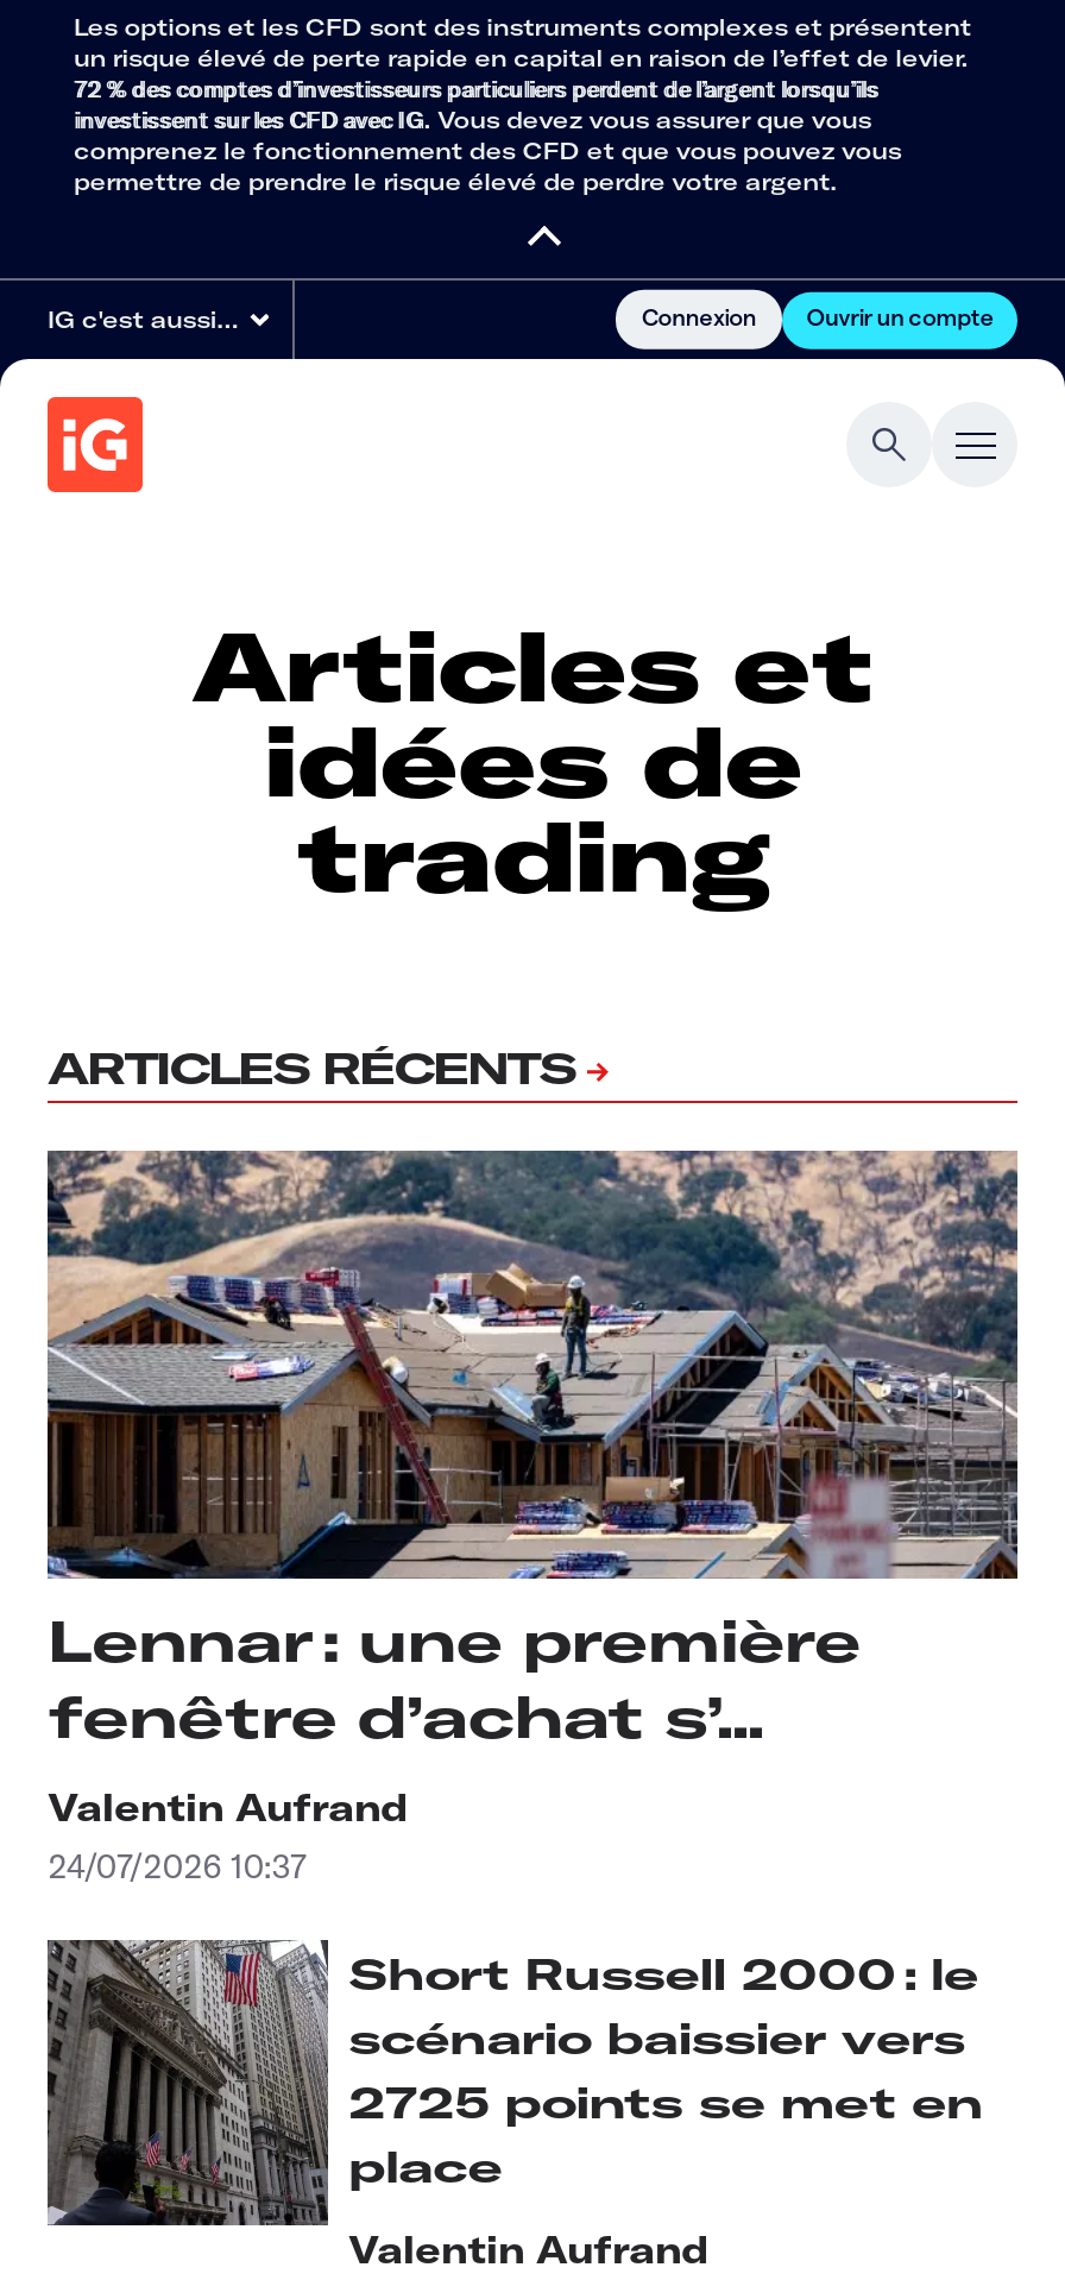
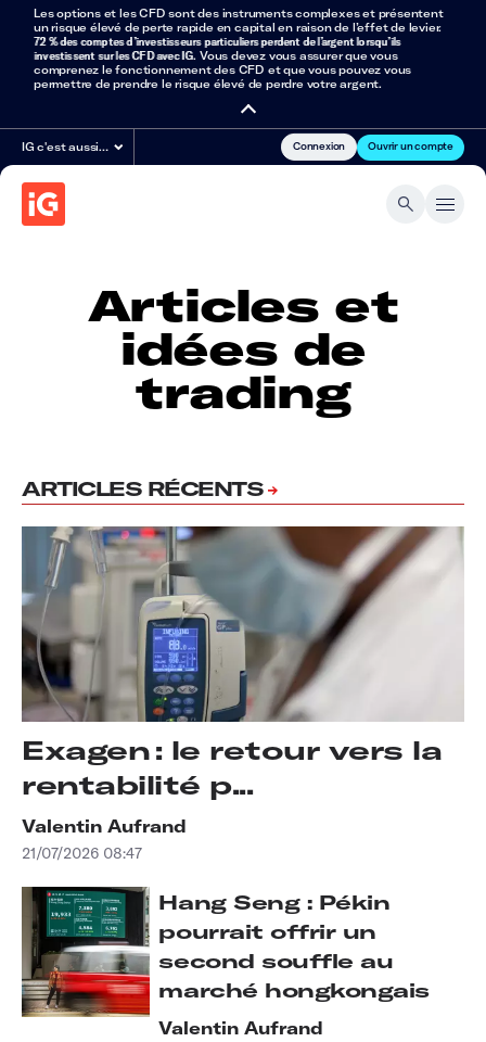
- [image]
- Lennar : une première
- fenêtre d’achat s’...
+ [image]
+ Exagen : le retour vers la
+ rentabilité p...

- 24/07/2026 10:37
+ 21/07/2026 08:47

- [image]
- Short Russell 2000 : le
- scénario baissier vers
- 2725 points se met en
- place
+ [image]
+ Hang Seng : Pékin
+ pourrait offrir un
+ second souffle au
+ marché hongkongais
